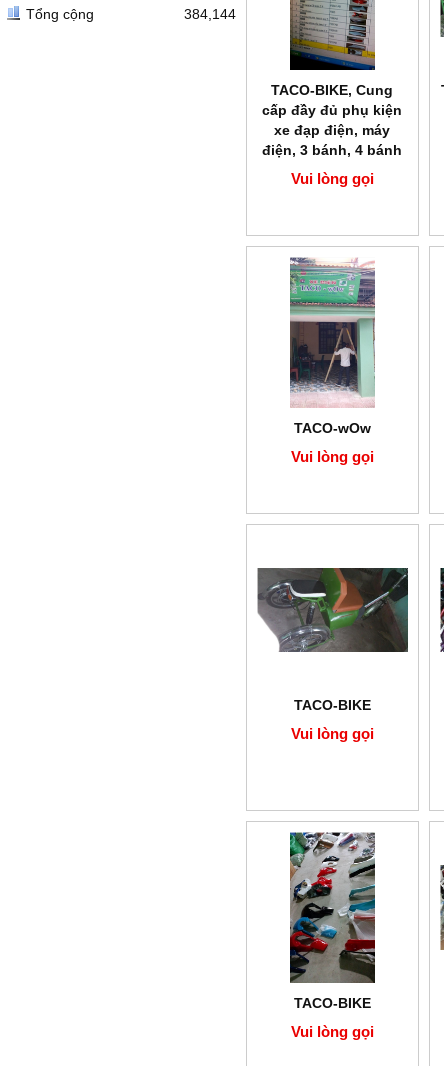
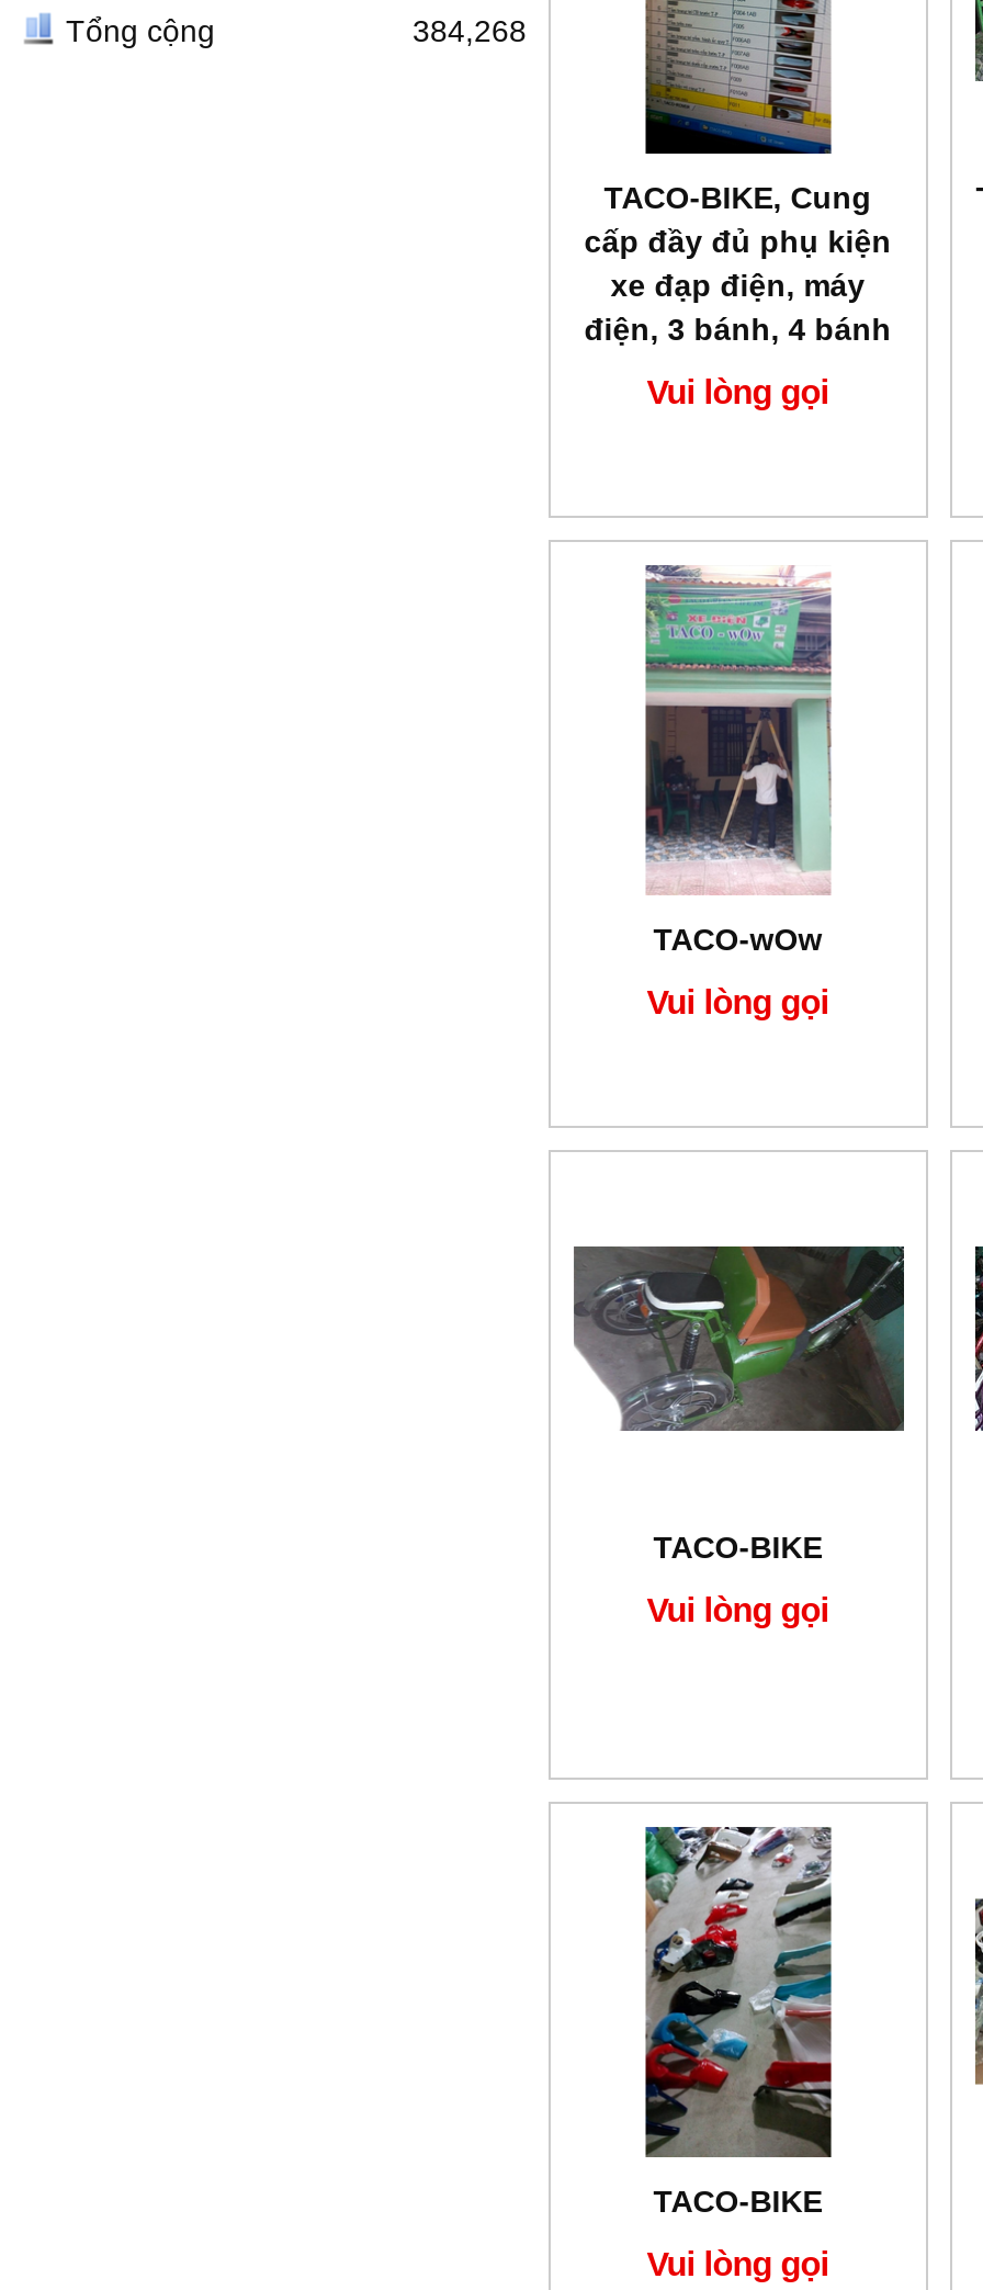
- 384,144
+ 384,268
